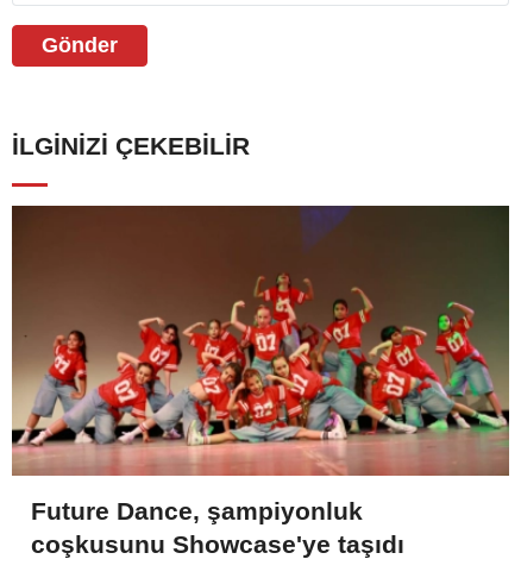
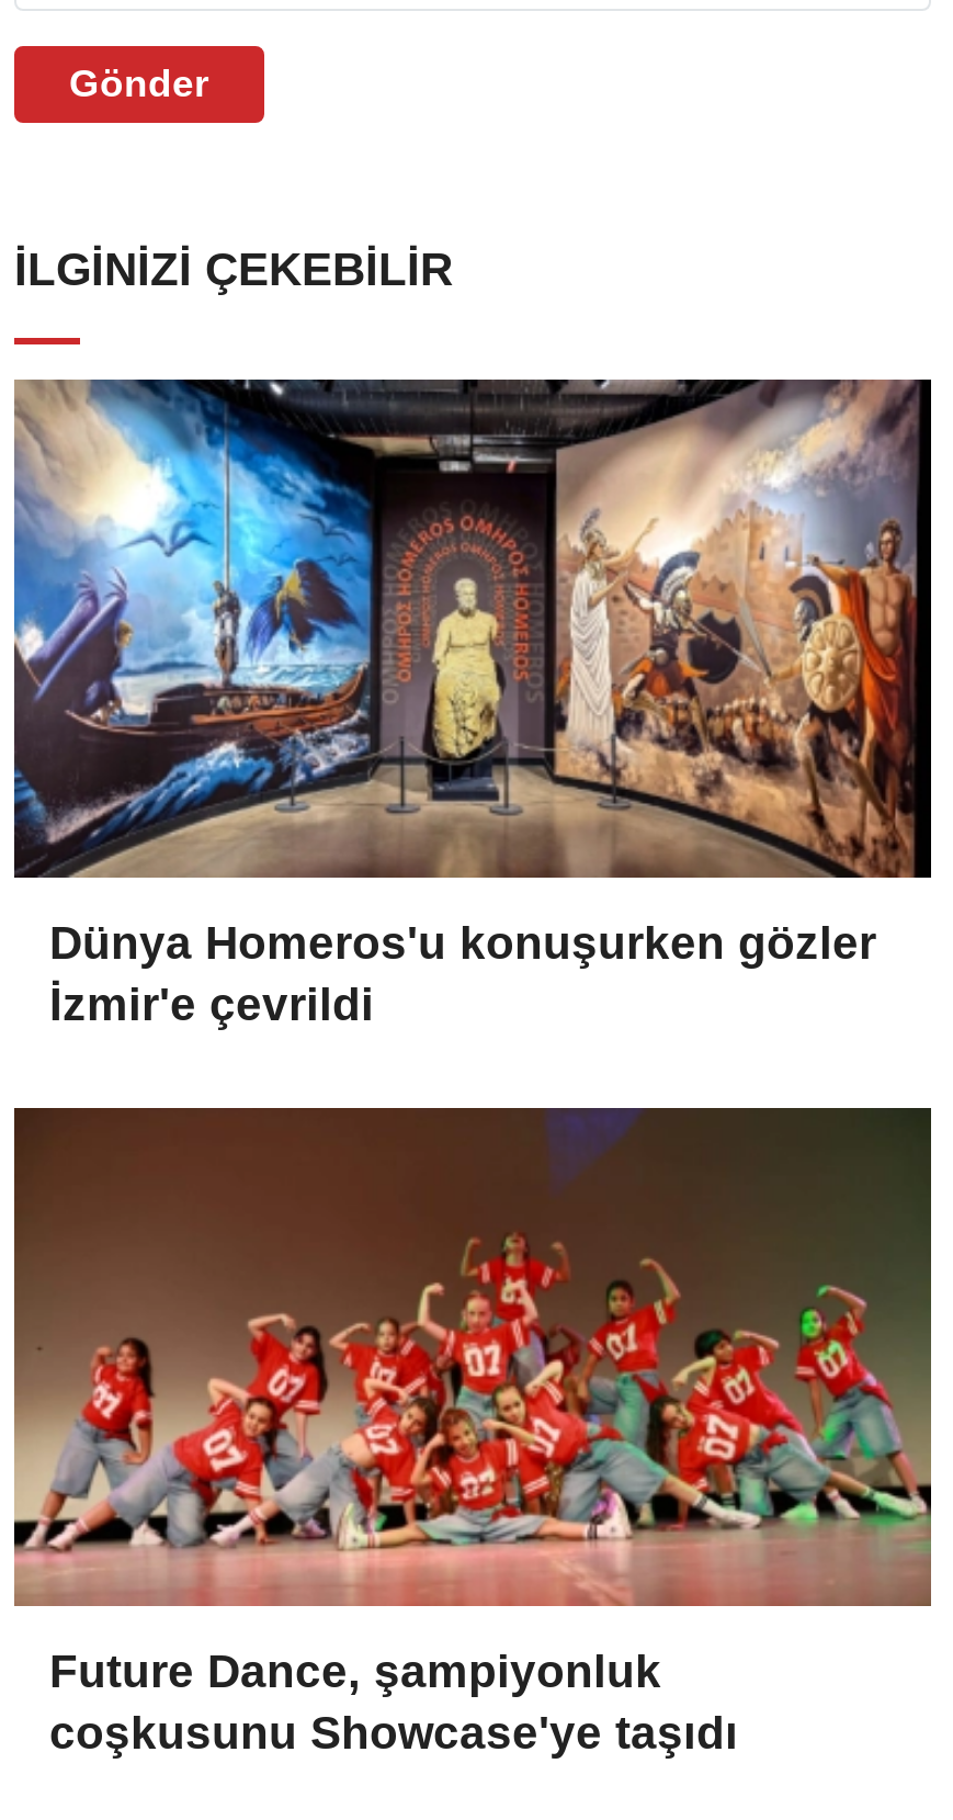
+ [image]
+ Dünya Homeros'u konuşurken gözler
+ İzmir'e çevrildi
